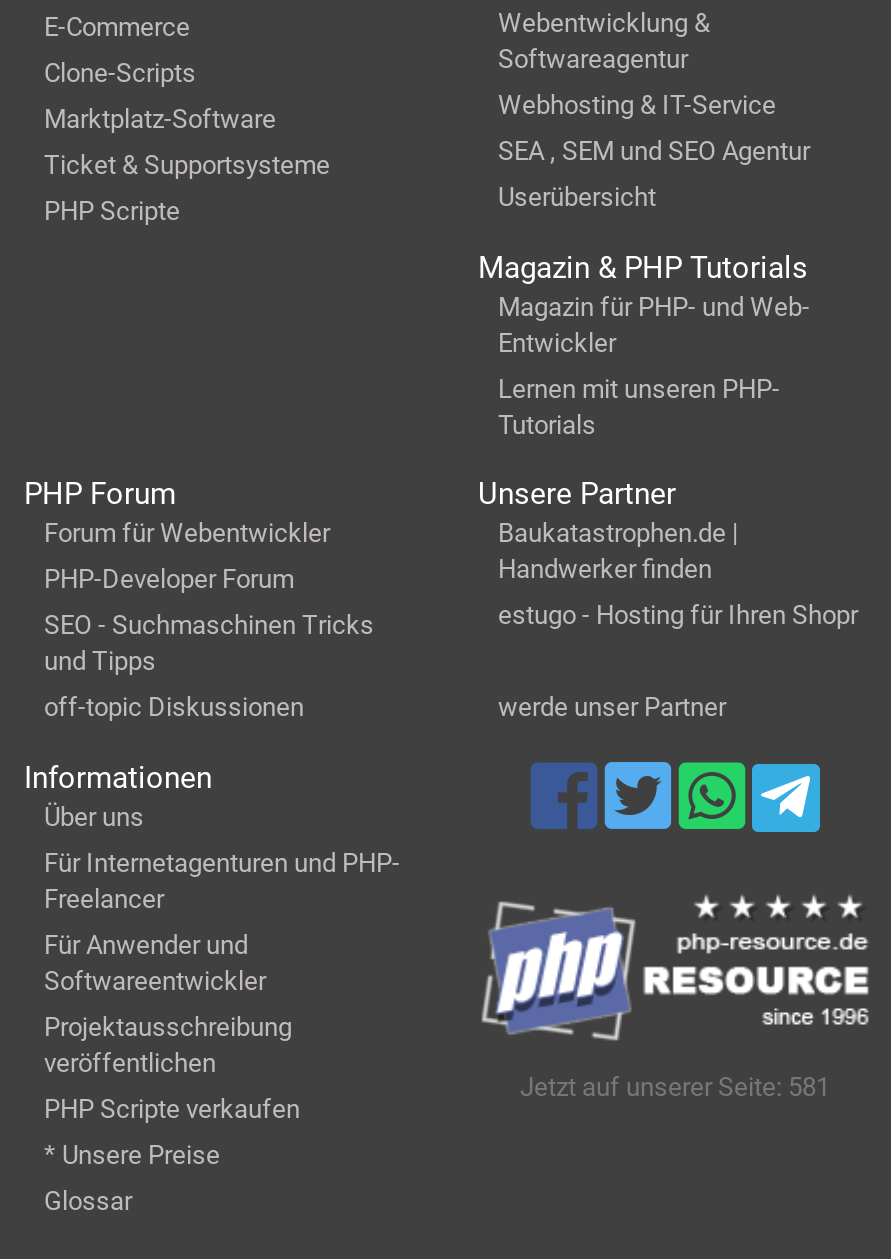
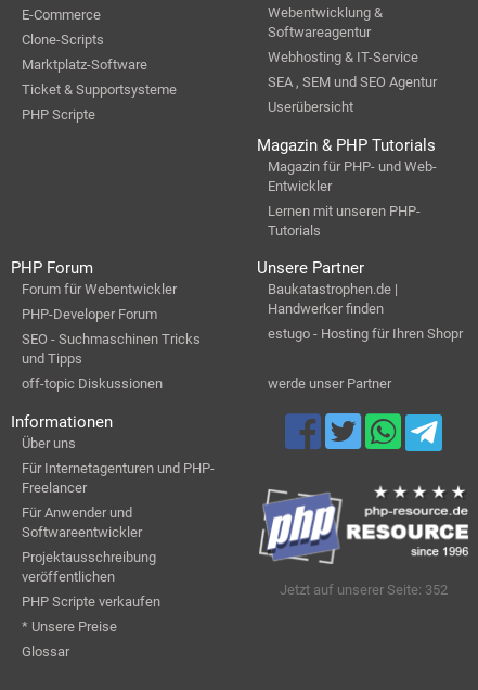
- Jetzt auf unserer Seite: 581
+ Jetzt auf unserer Seite: 352
